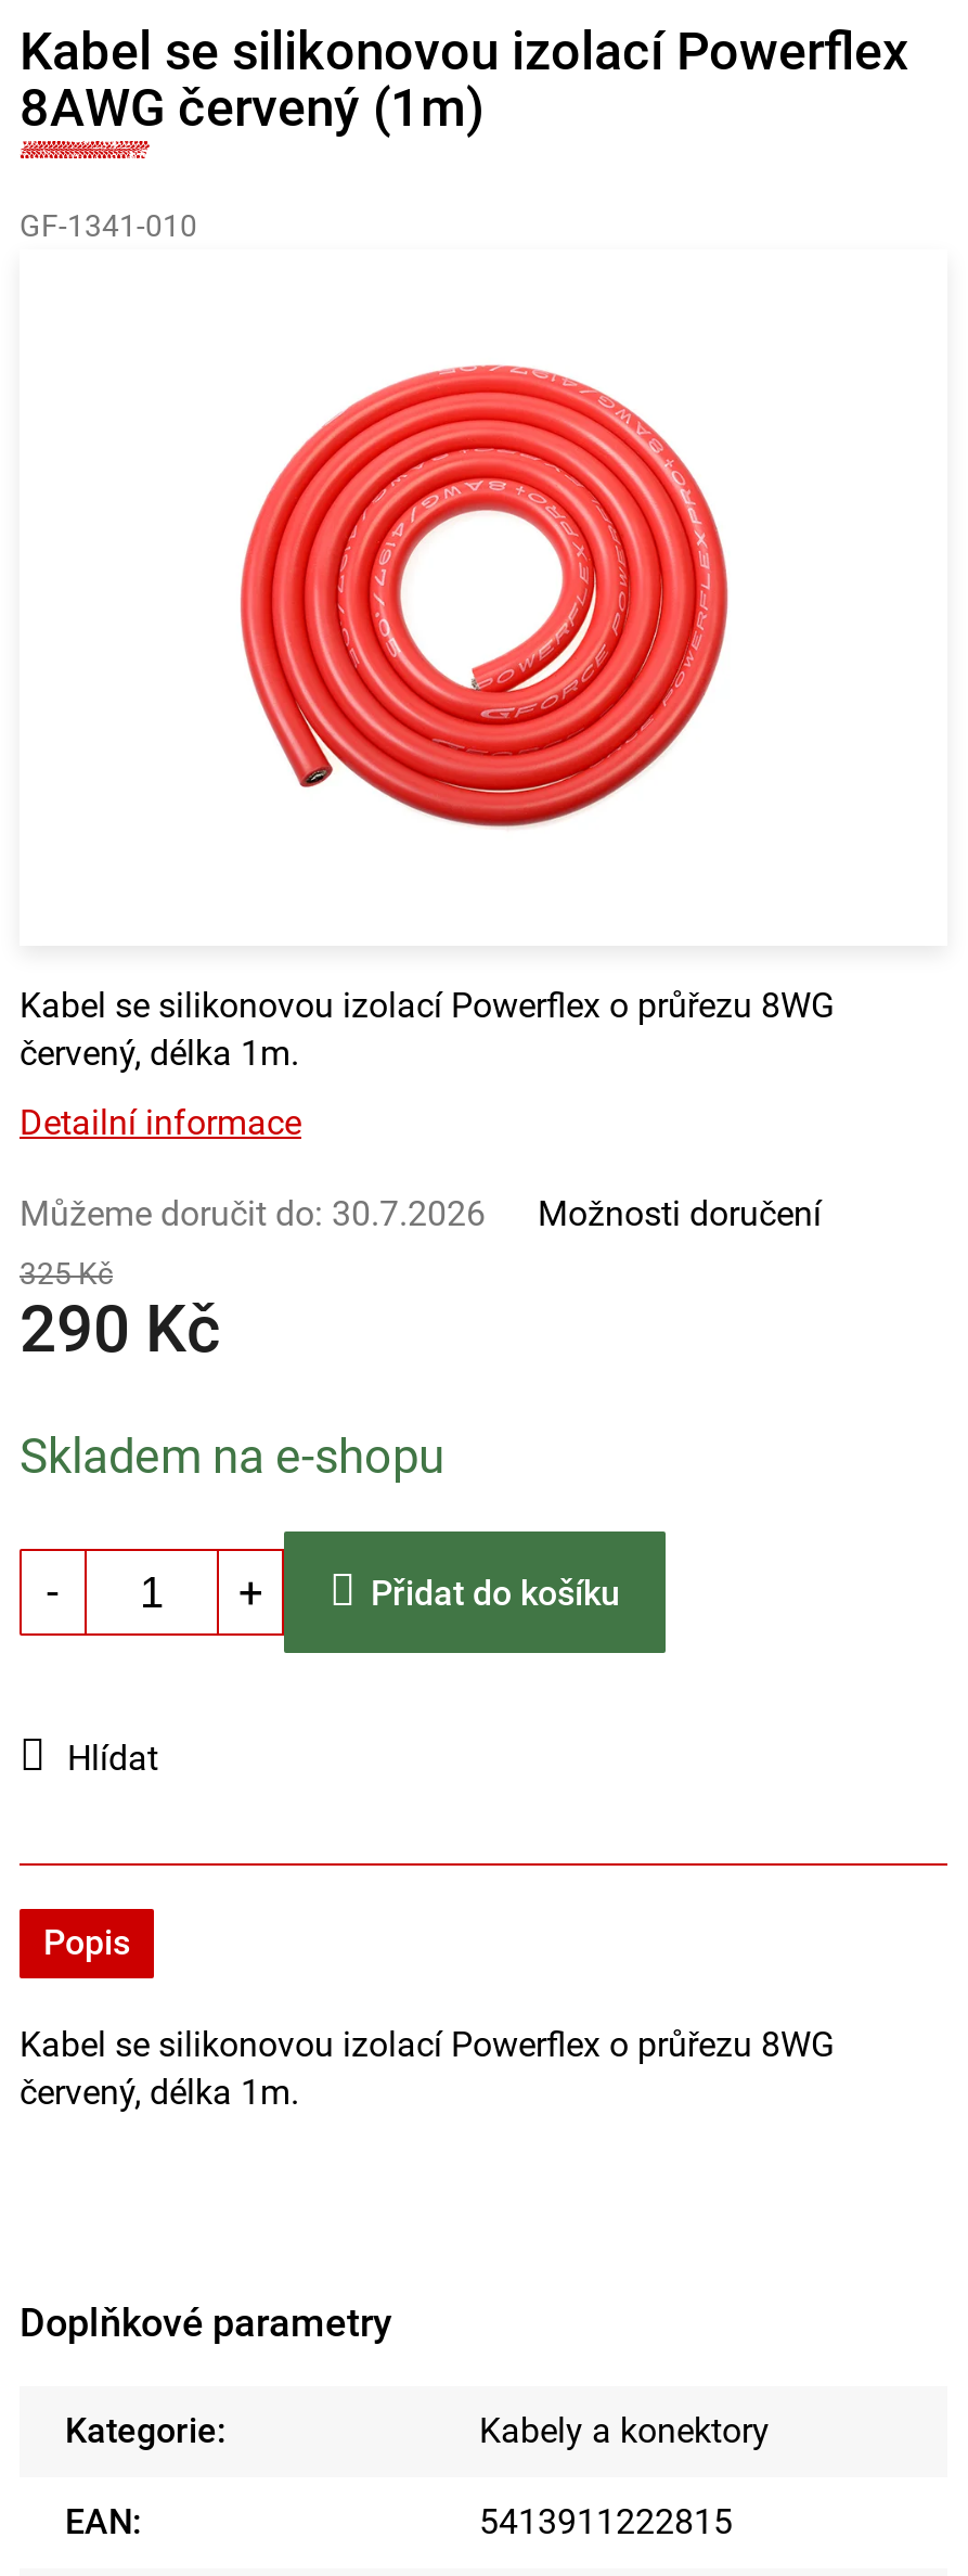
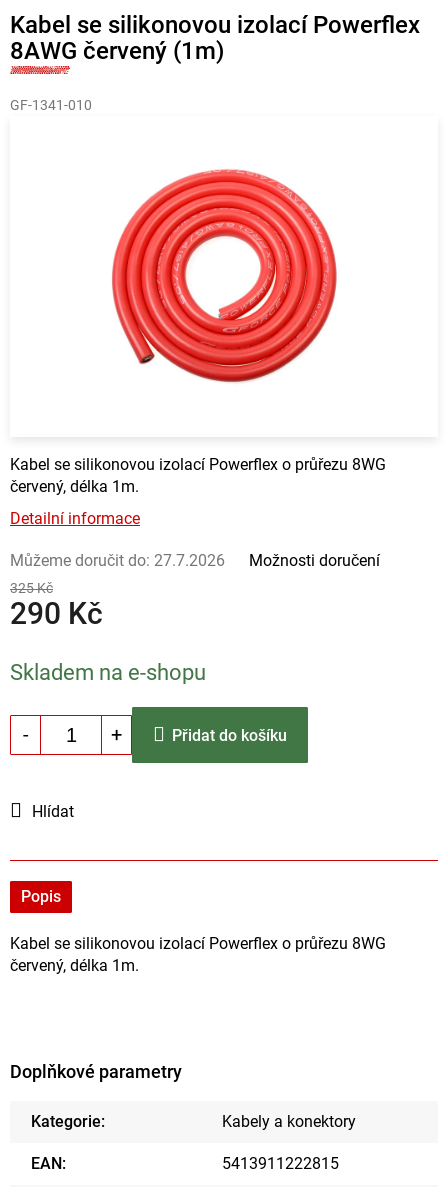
- Můžeme doručit do: 30.7.2026
+ Můžeme doručit do: 27.7.2026
